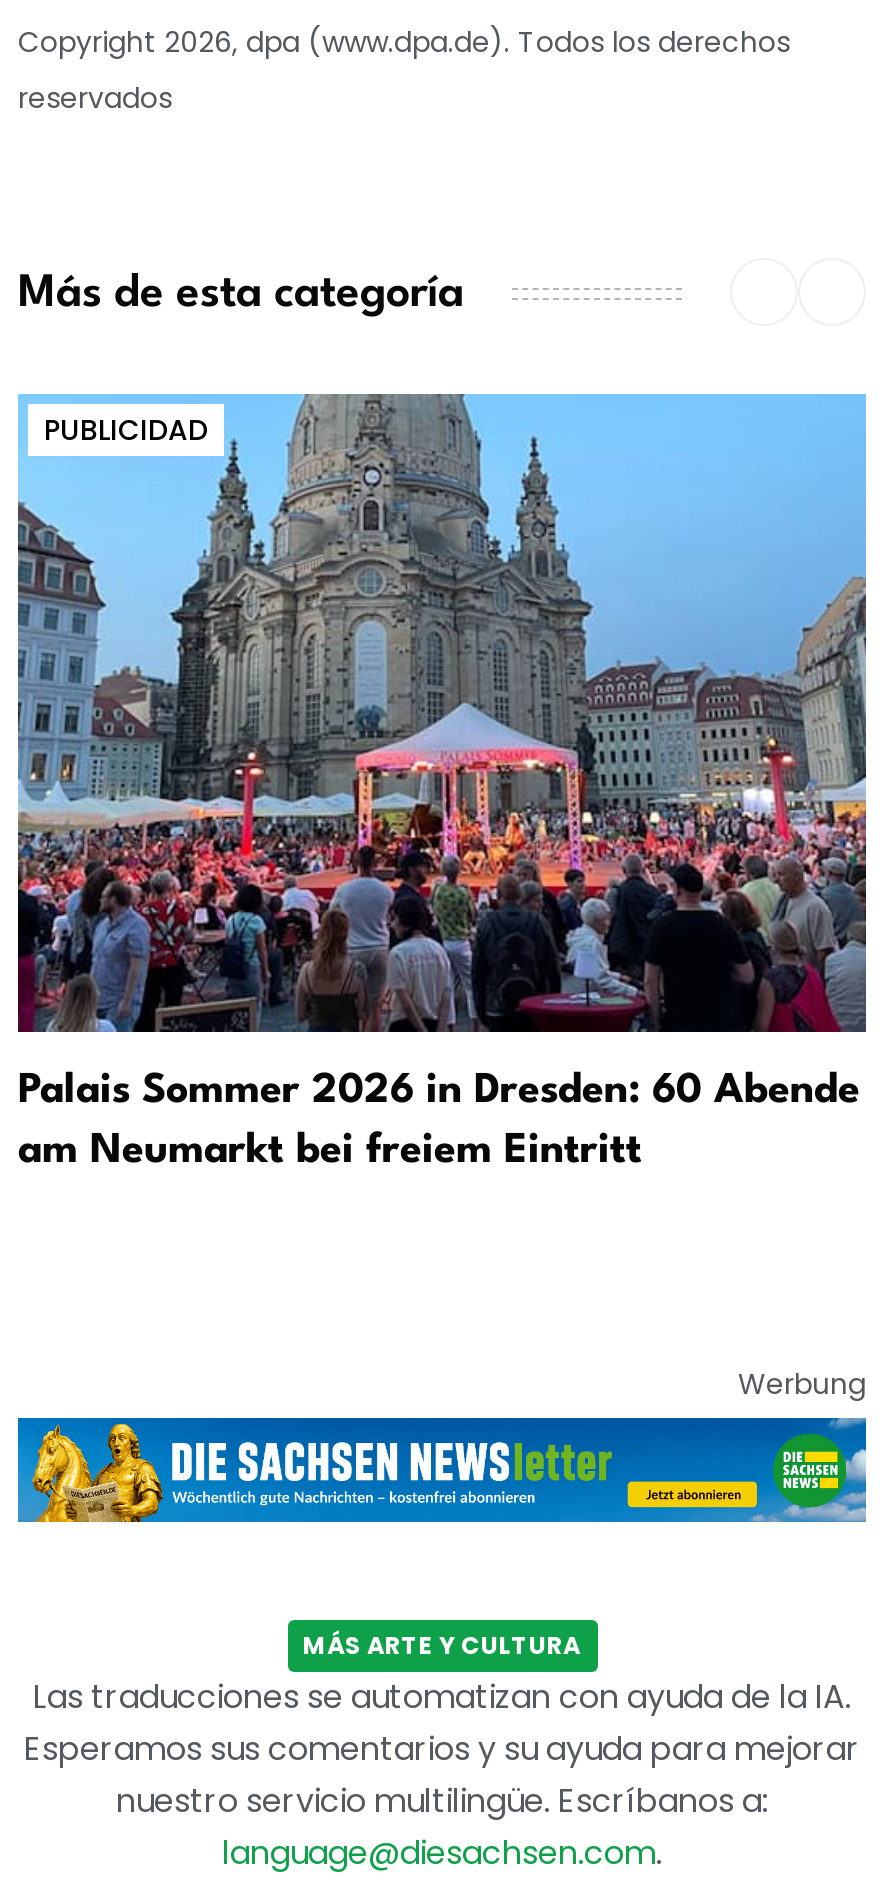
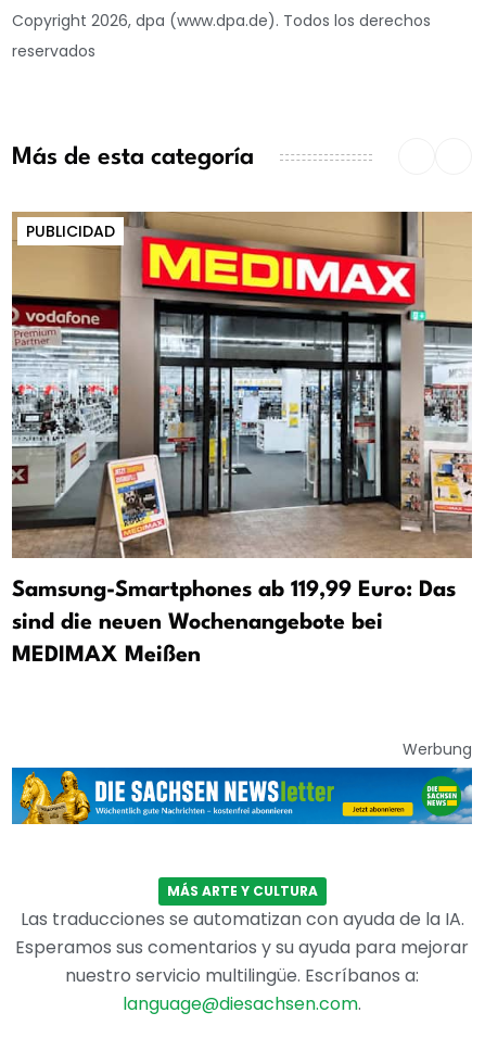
- [image]
- Palais Sommer 2026 in Dresden: 60 Abende
- am Neumarkt bei freiem Eintritt
+ [image]
+ Samsung-Smartphones ab 119,99 Euro: Das
+ sind die neuen Wochenangebote bei
+ MEDIMAX Meißen
